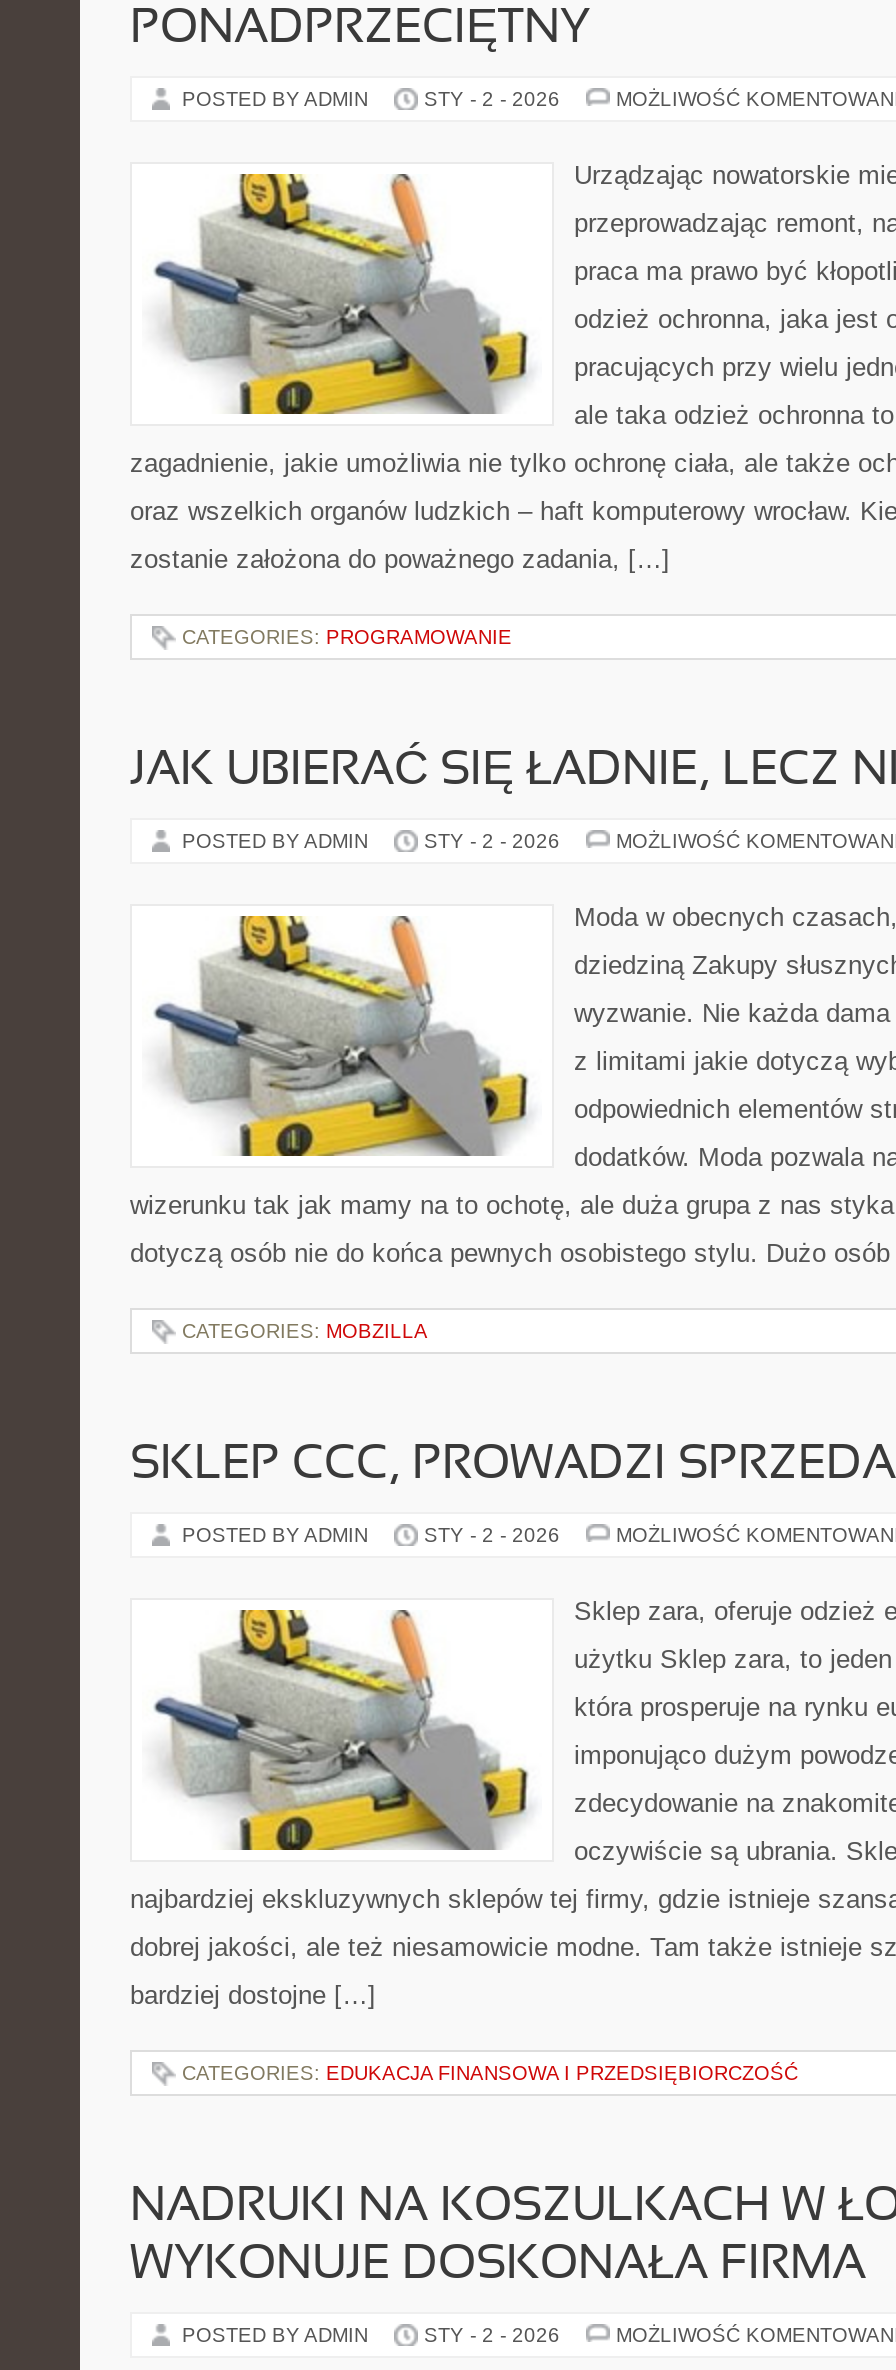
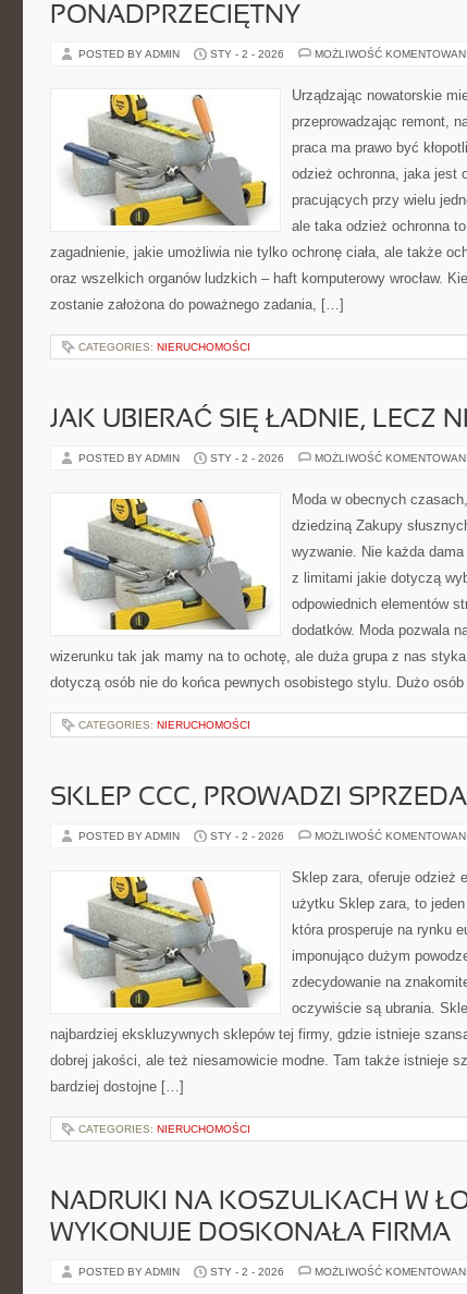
- CATEGORIES: PROGRAMOWANIE
+ CATEGORIES: NIERUCHOMOŚCI

- CATEGORIES: MOBZILLA
+ CATEGORIES: NIERUCHOMOŚCI

- CATEGORIES: EDUKACJA FINANSOWA I PRZEDSIĘBIORCZOŚĆ
+ CATEGORIES: NIERUCHOMOŚCI
